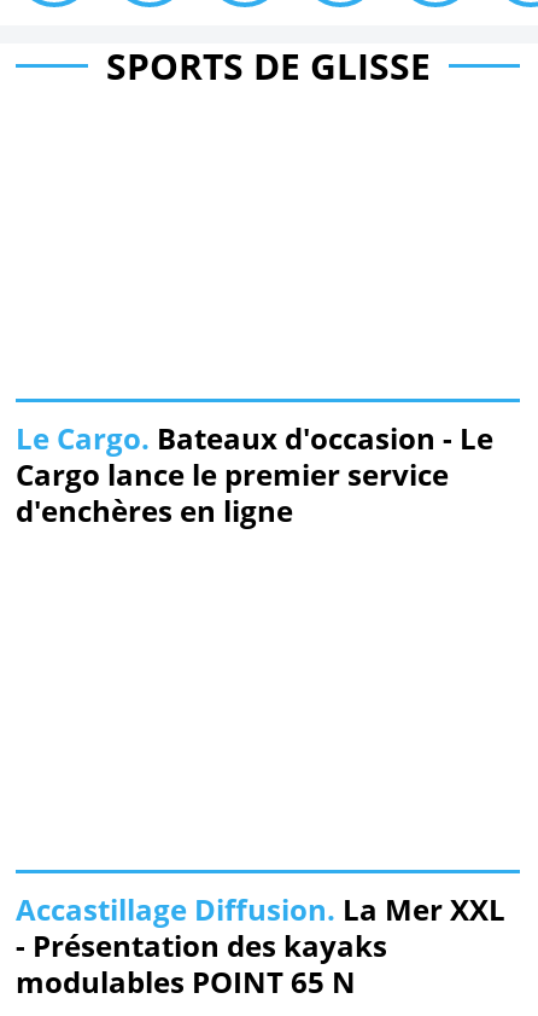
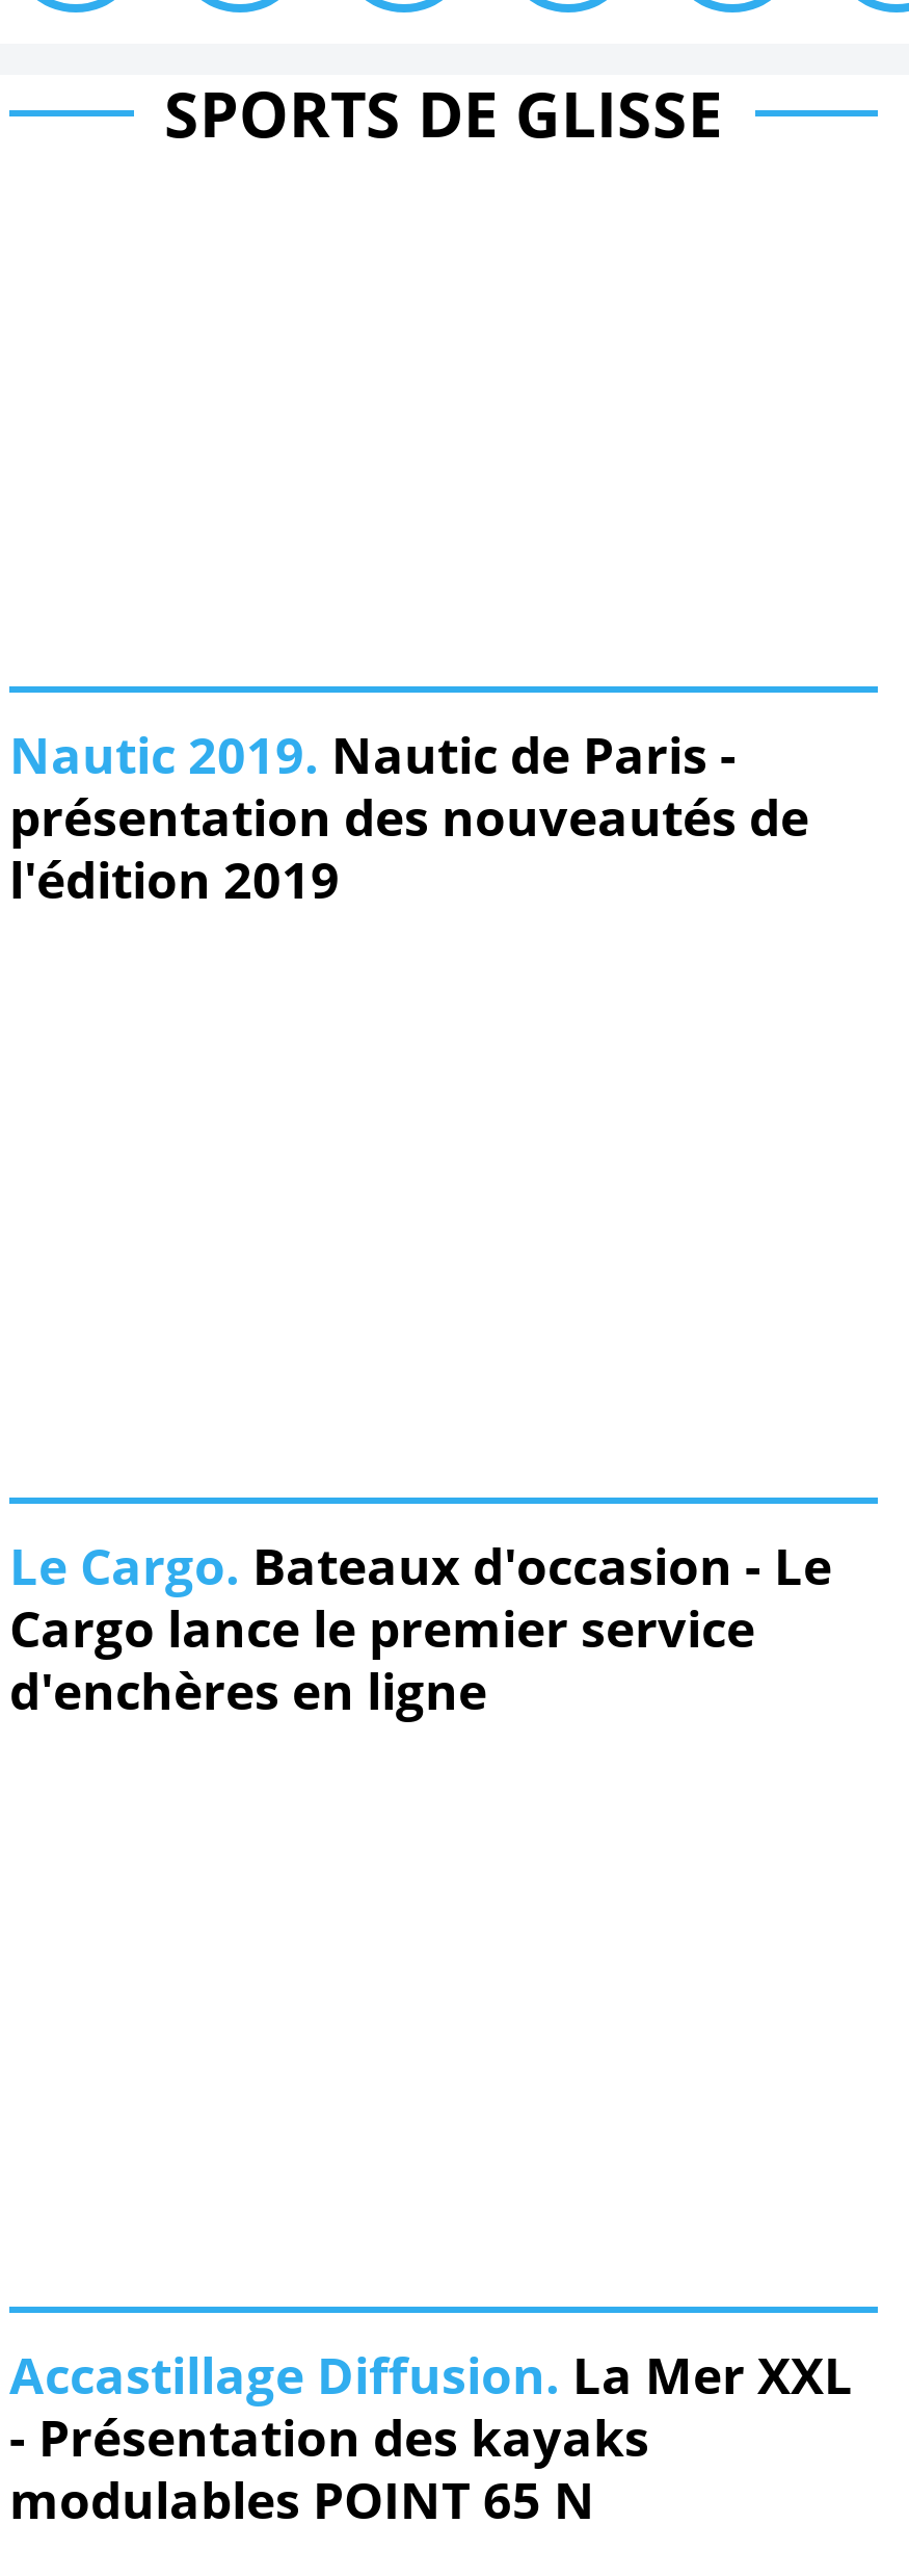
+ Nautic 2019. Nautic de Paris -
+ présentation des nouveautés de
+ l'édition 2019
